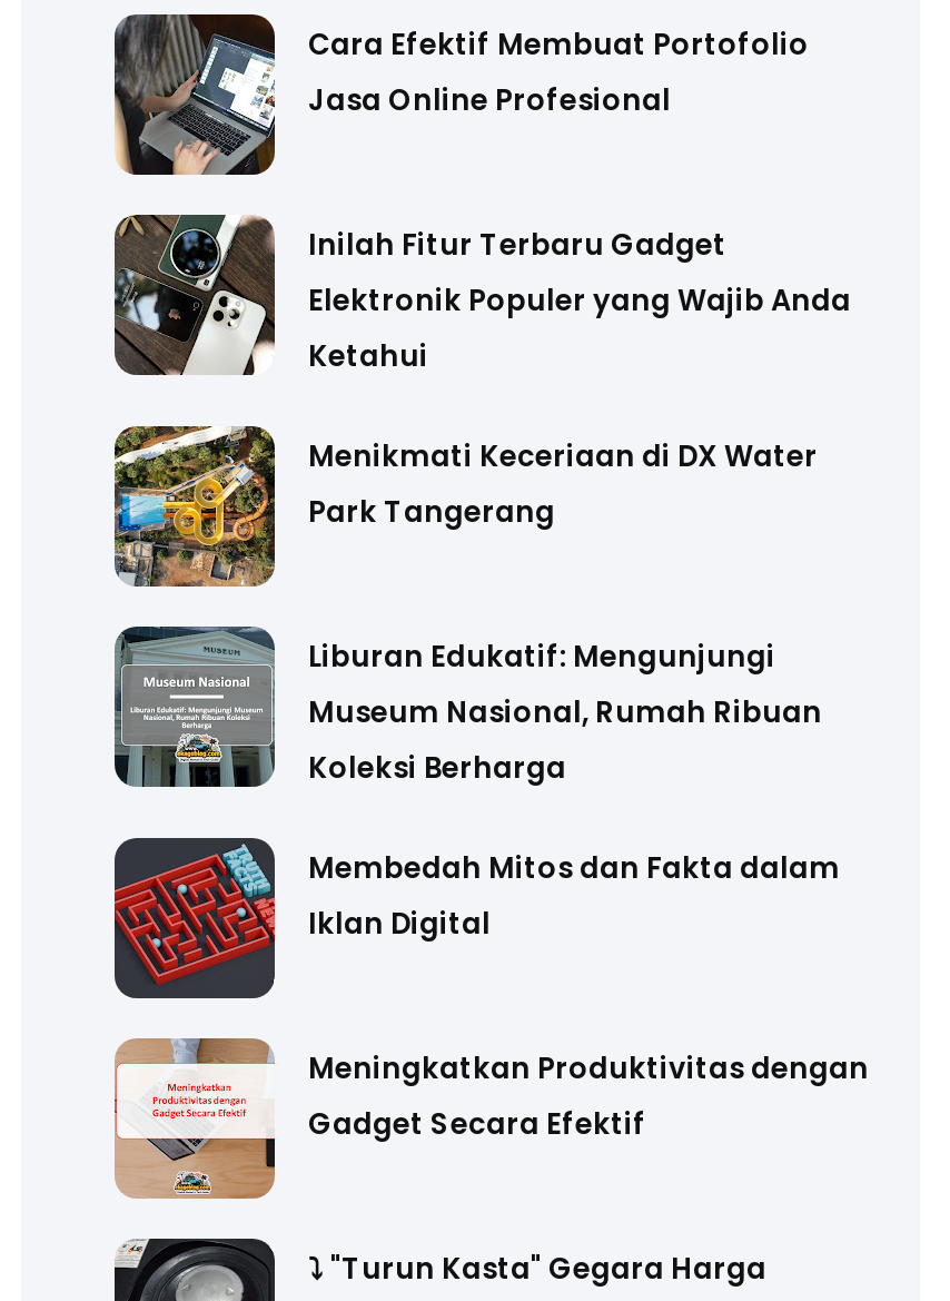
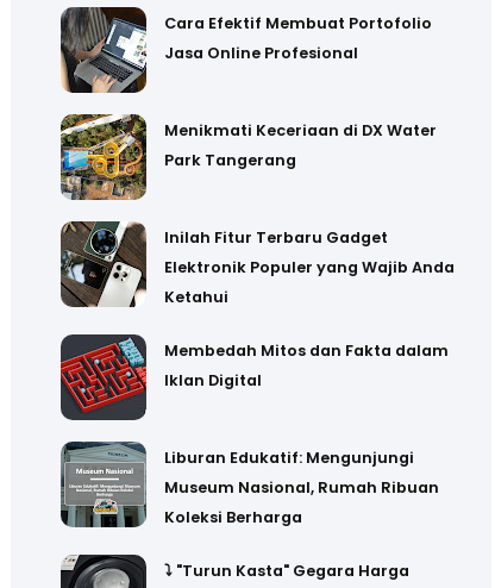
moved down: [image] | Inilah Fitur Terbaru Gadget | Elektronik Populer yang Wajib Anda | Ketahui

moved up: [image] | Menikmati Keceriaan di DX Water

moved up: Park Tangerang

moved down: [image] | Liburan Edukatif: Mengunjungi | Museum Nasional, Rumah Ribuan | Koleksi Berharga

moved up: [image] | Membedah Mitos dan Fakta dalam

moved up: Iklan Digital

- [image]
- Meningkatkan Produktivitas dengan
- Gadget Secara Efektif
